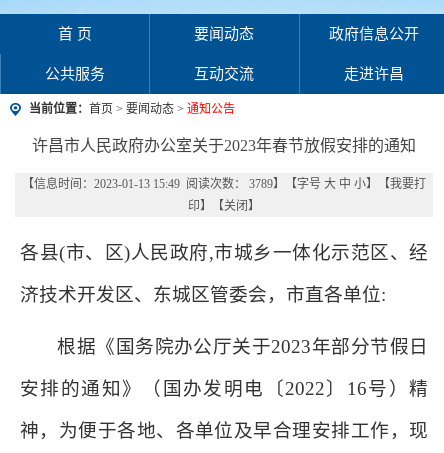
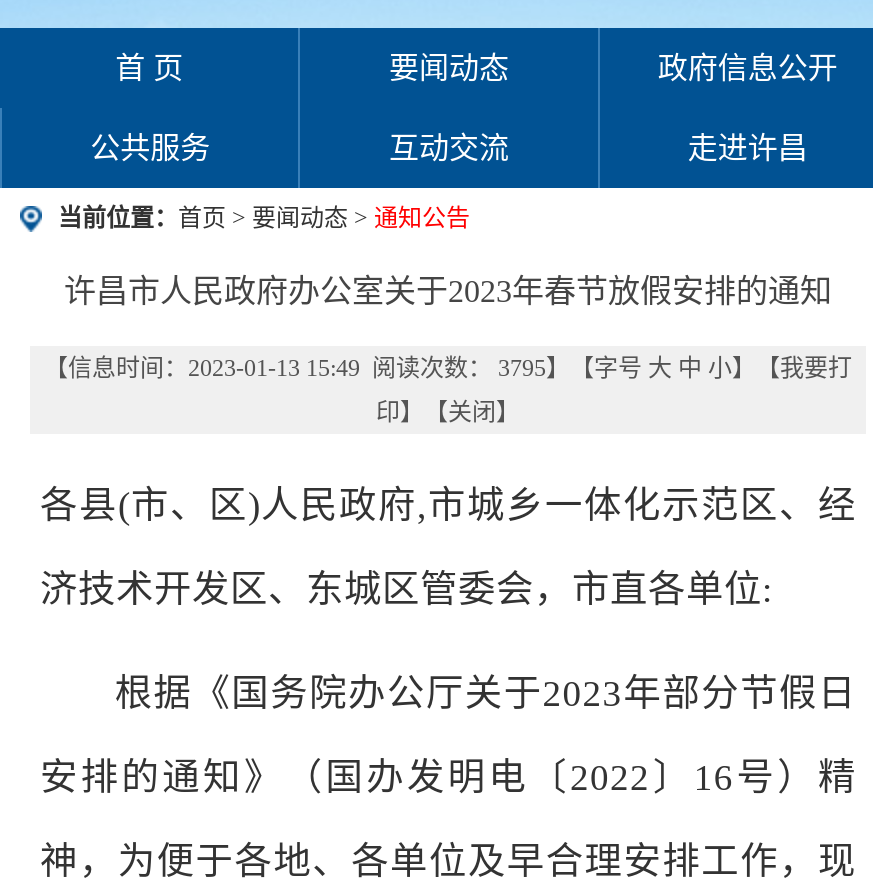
- 【信息时间：2023-01-13 15:49 阅读次数：3789】【字号大中 小】【我要打
+ 【信息时间：2023-01-13 15:49 阅读次数：3795】【字号大中 小】【我要打
